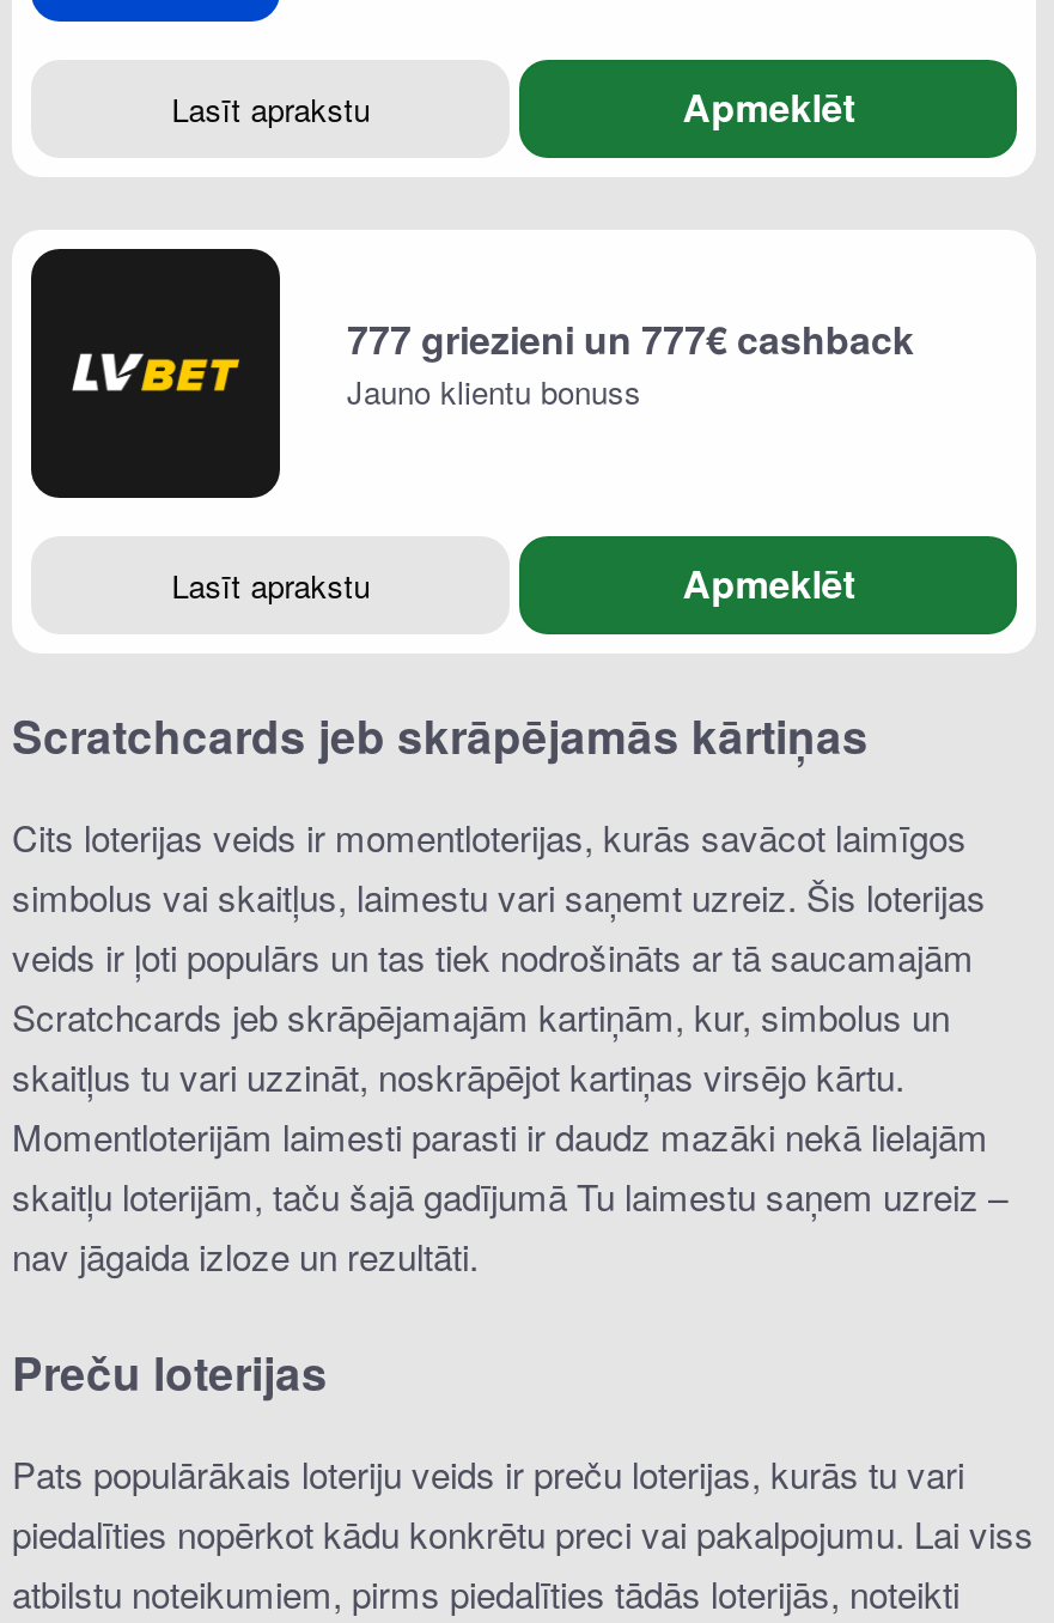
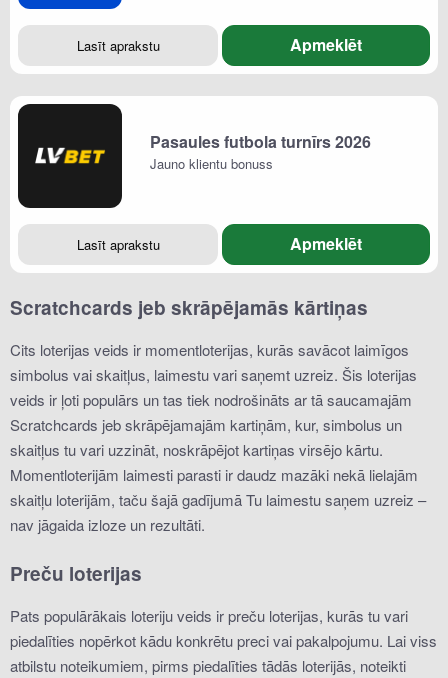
- 777 griezieni un 777€ cashback
+ Pasaules futbola turnīrs 2026
